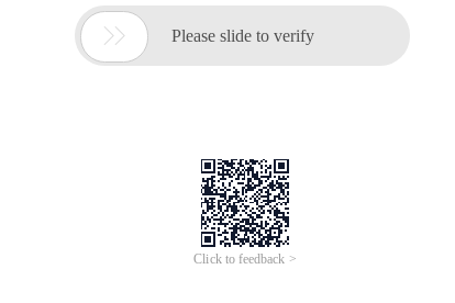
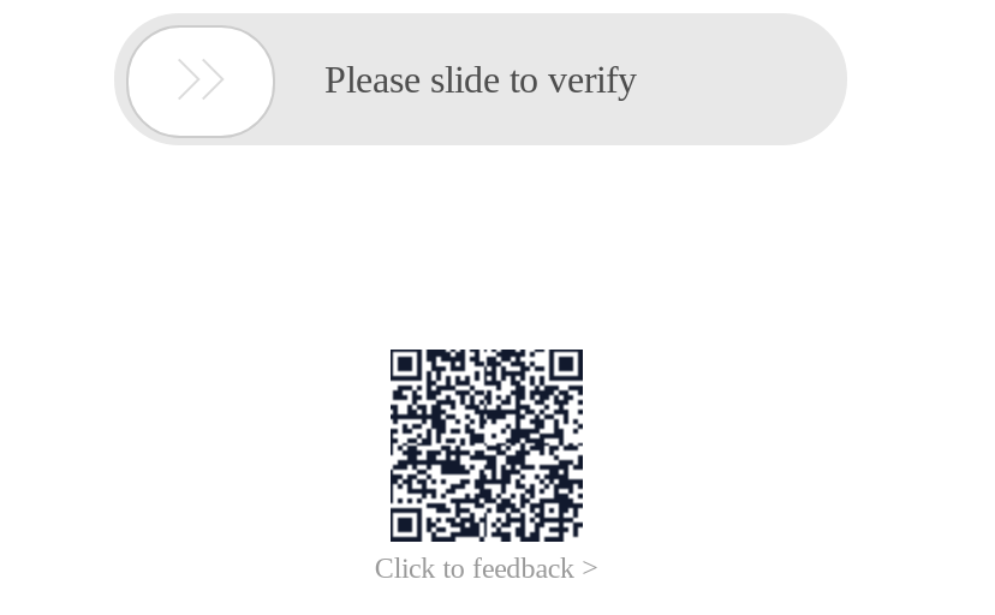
- [image]
+ [image]
